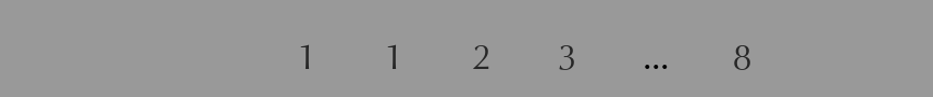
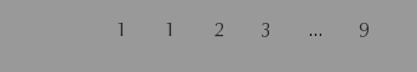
- 8
+ 9
